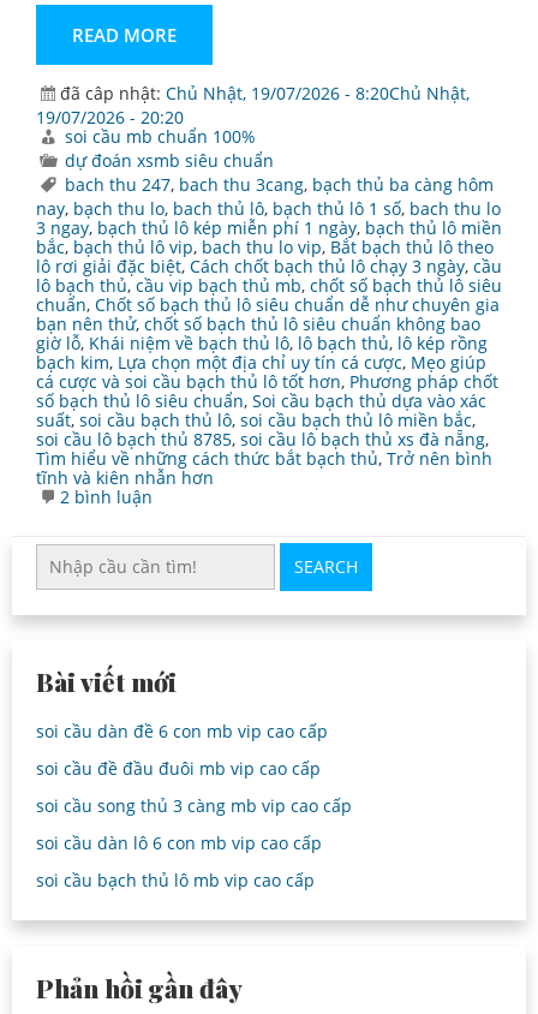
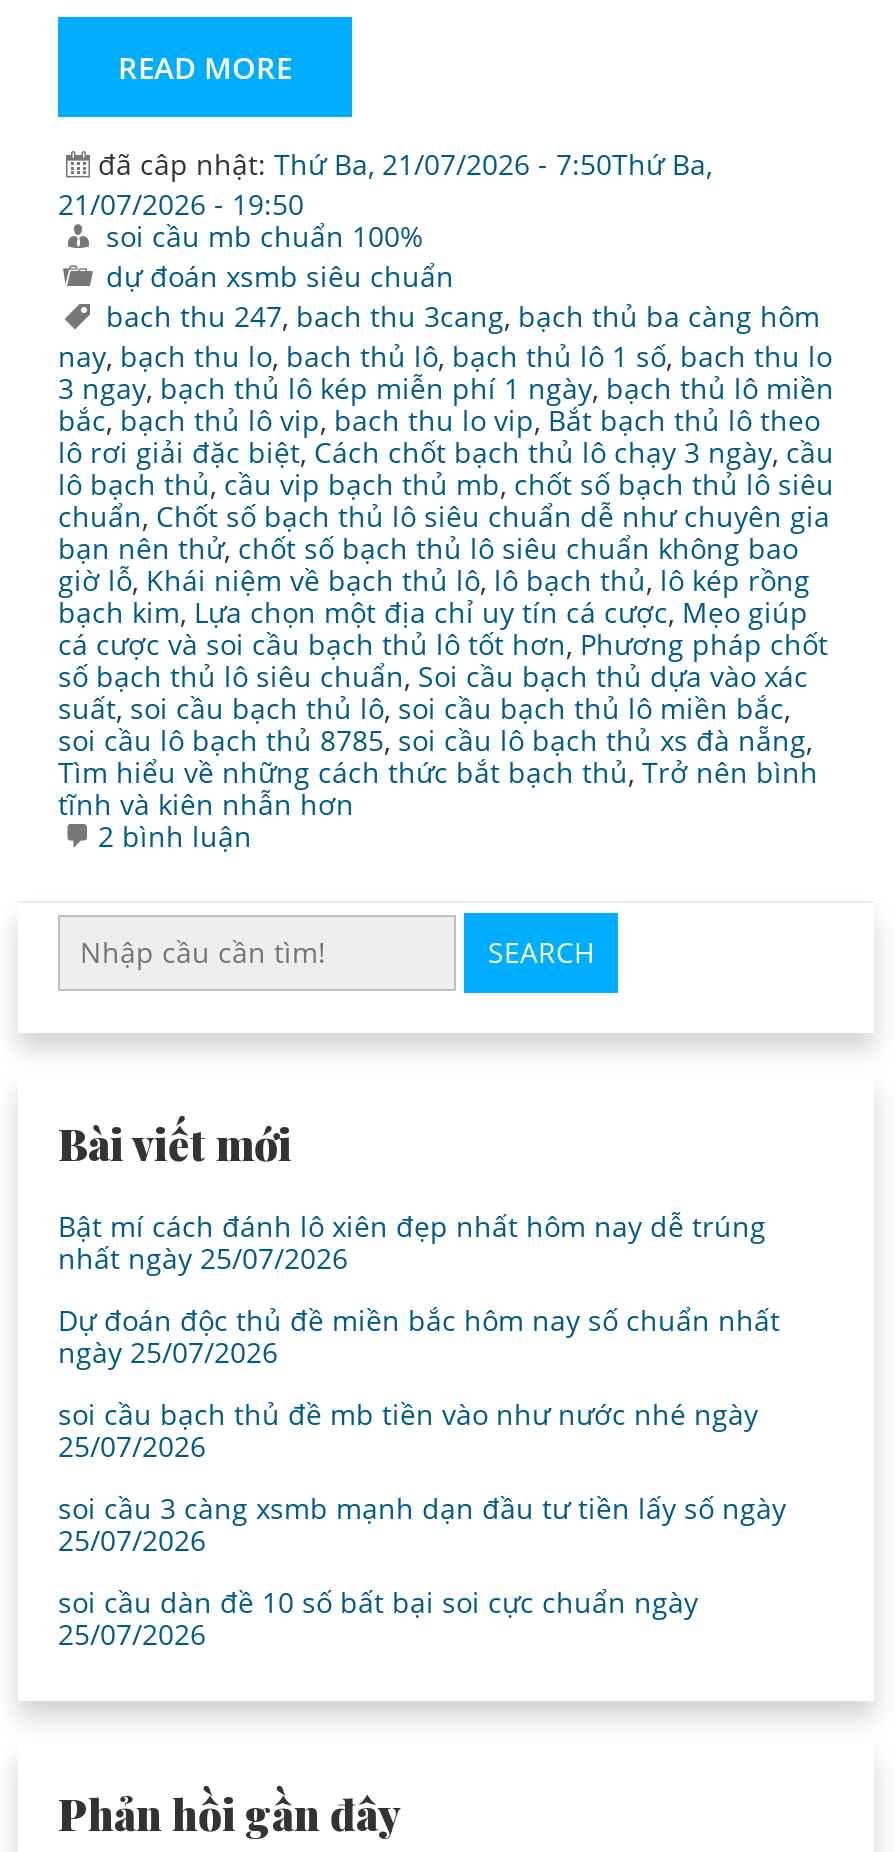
- đã câp nhật: Chủ Nhật, 19/07/2026 - 8:20Chủ Nhật,
+ đã câp nhật: Thứ Ba, 21/07/2026 - 7:50Thứ Ba,

- 19/07/2026 - 20:20
+ 21/07/2026 - 19:50

- soi cầu dàn đề 6 con mb vip cao cấp
+ Bật mí cách đánh lô xiên đẹp nhất hôm nay dễ trúng
+ nhất ngày 25/07/2026

- soi cầu đề đầu đuôi mb vip cao cấp
+ Dự đoán độc thủ đề miền bắc hôm nay số chuẩn nhất
+ ngày 25/07/2026

- soi cầu song thủ 3 càng mb vip cao cấp
+ soi cầu bạch thủ đề mb tiền vào như nước nhé ngày
+ 25/07/2026

- soi cầu dàn lô 6 con mb vip cao cấp
+ soi cầu 3 càng xsmb mạnh dạn đầu tư tiền lấy số ngày
+ 25/07/2026

- soi cầu bạch thủ lô mb vip cao cấp
+ soi cầu dàn đề 10 số bất bại soi cực chuẩn ngày
+ 25/07/2026
